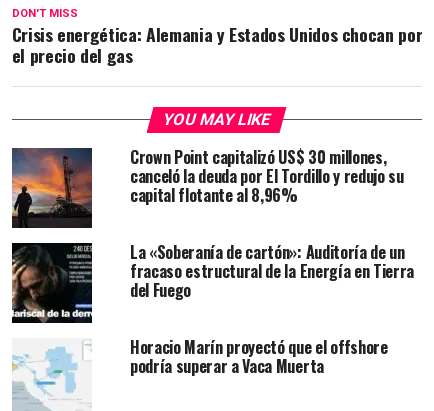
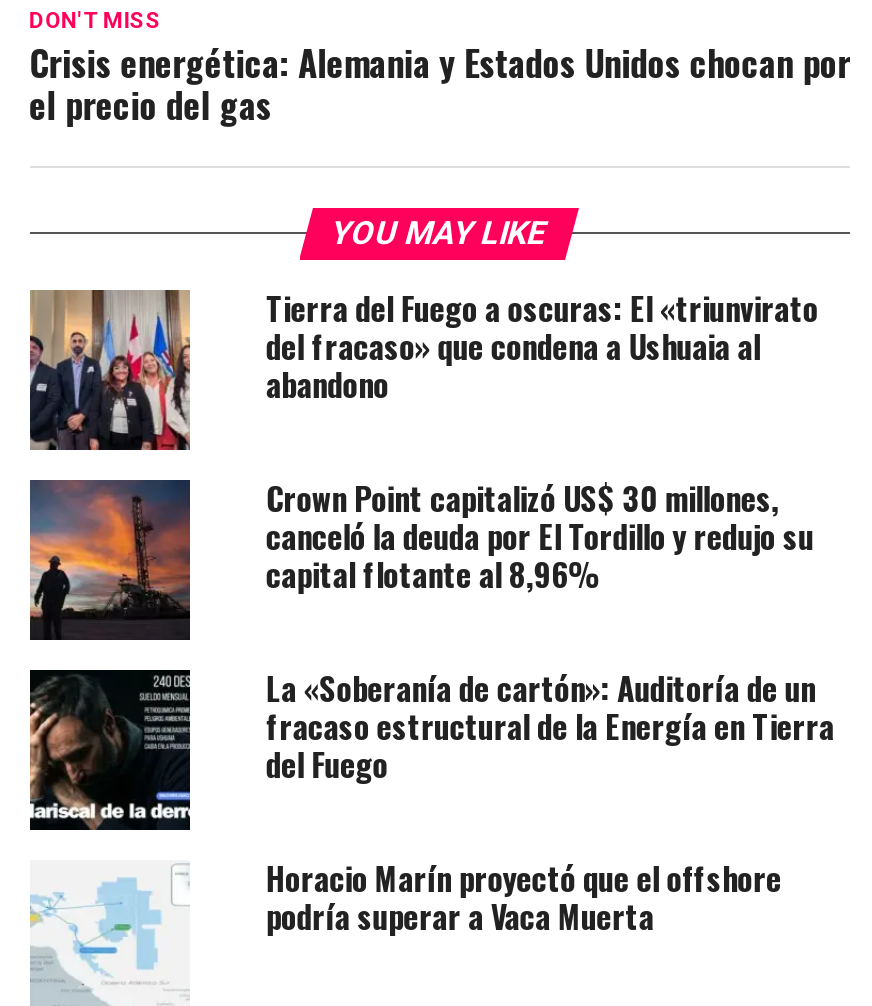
+ [image]
+ Tierra del Fuego a oscuras: El «triunvirato
+ del fracaso» que condena a Ushuaia al
+ abandono
